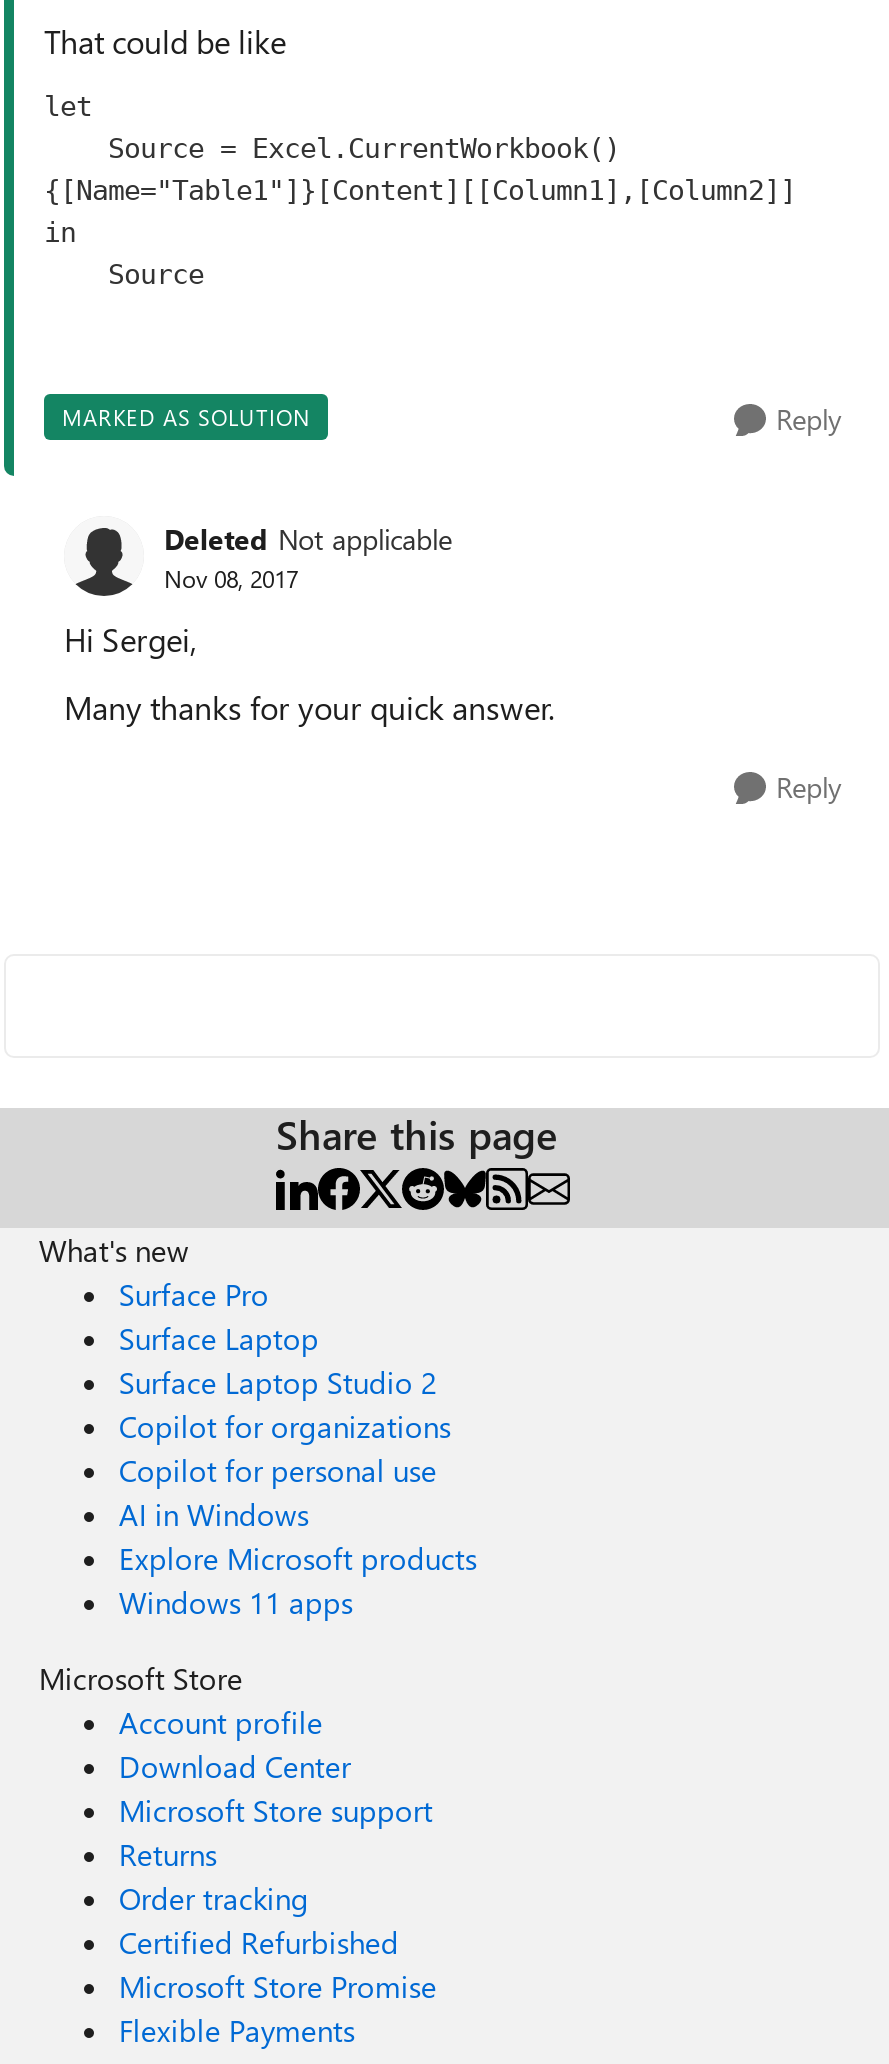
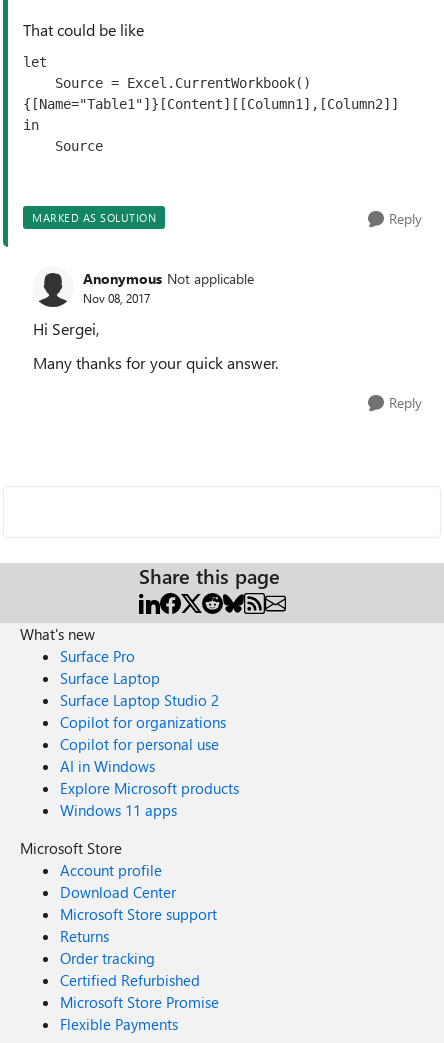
- Deleted Not applicable
+ Anonymous Not applicable
